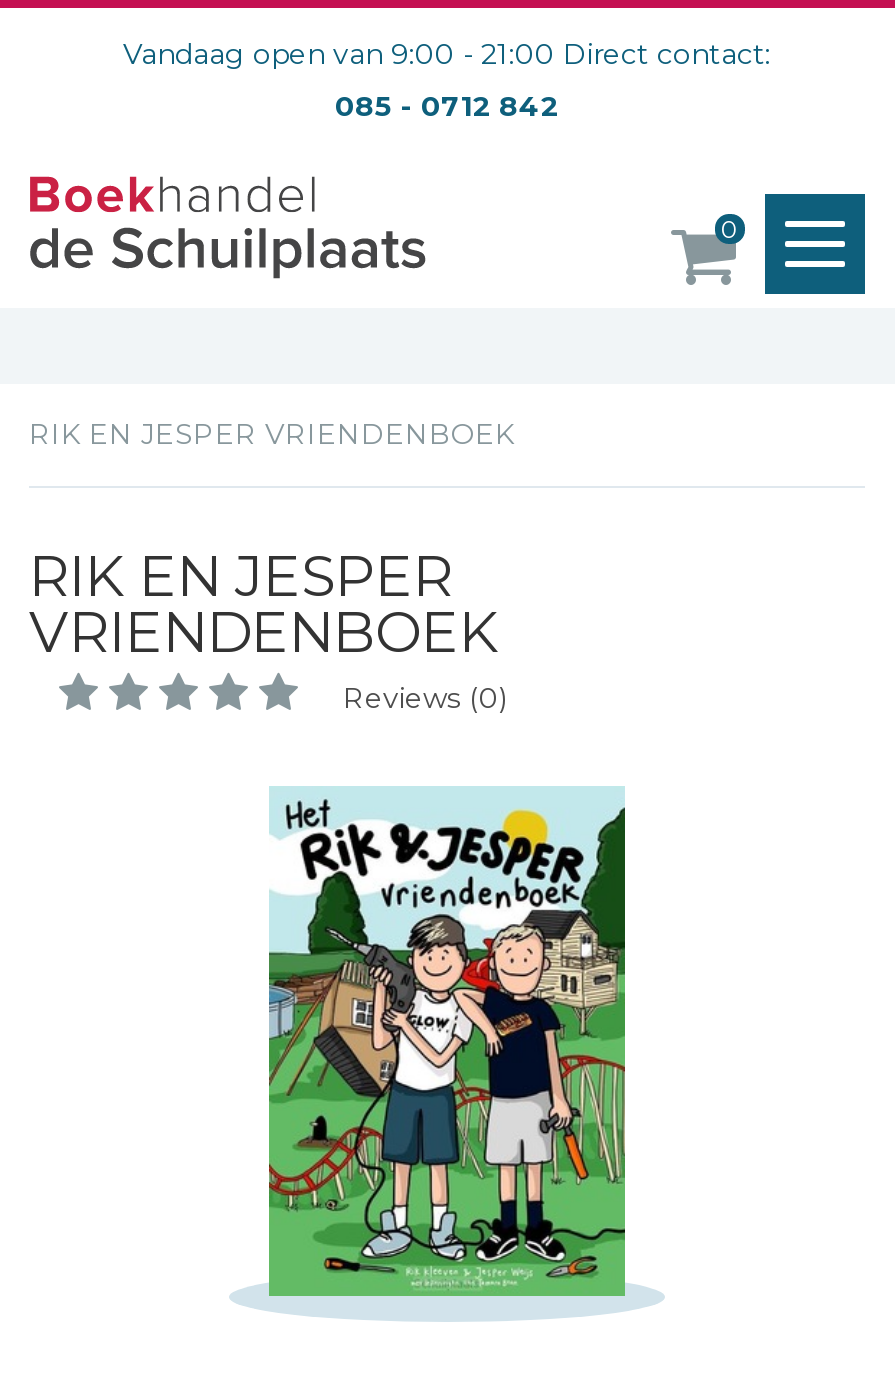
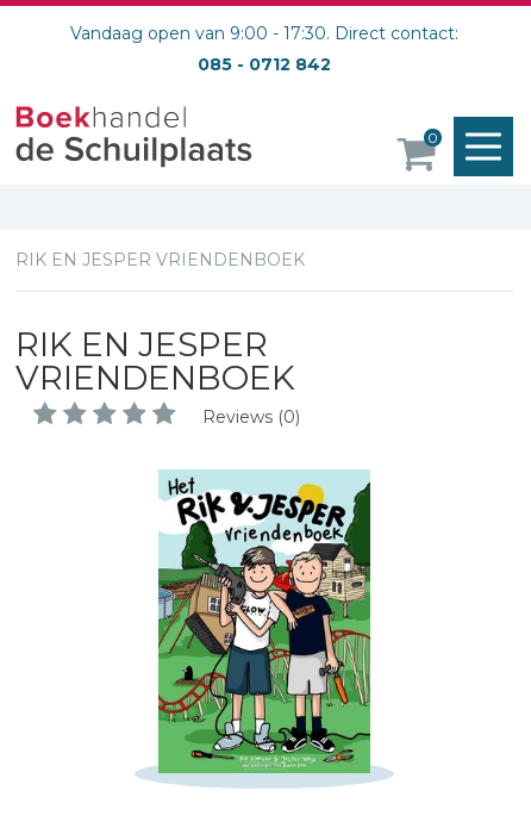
- Vandaag open van 9:00 - 21:00 Direct contact:
+ Vandaag open van 9:00 - 17:30. Direct contact:
